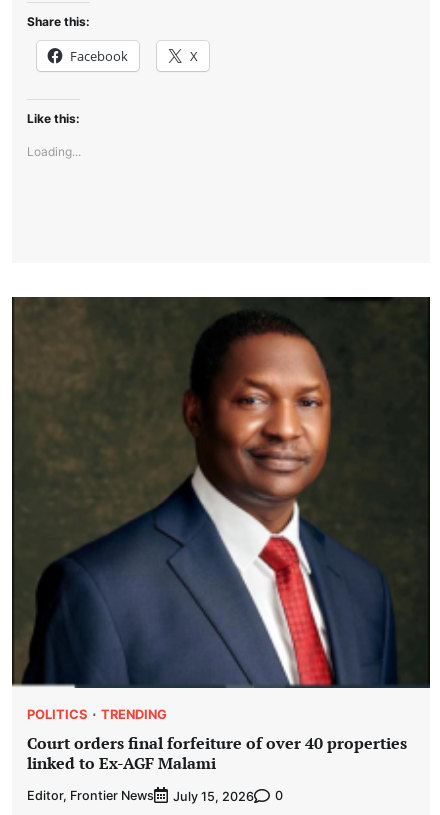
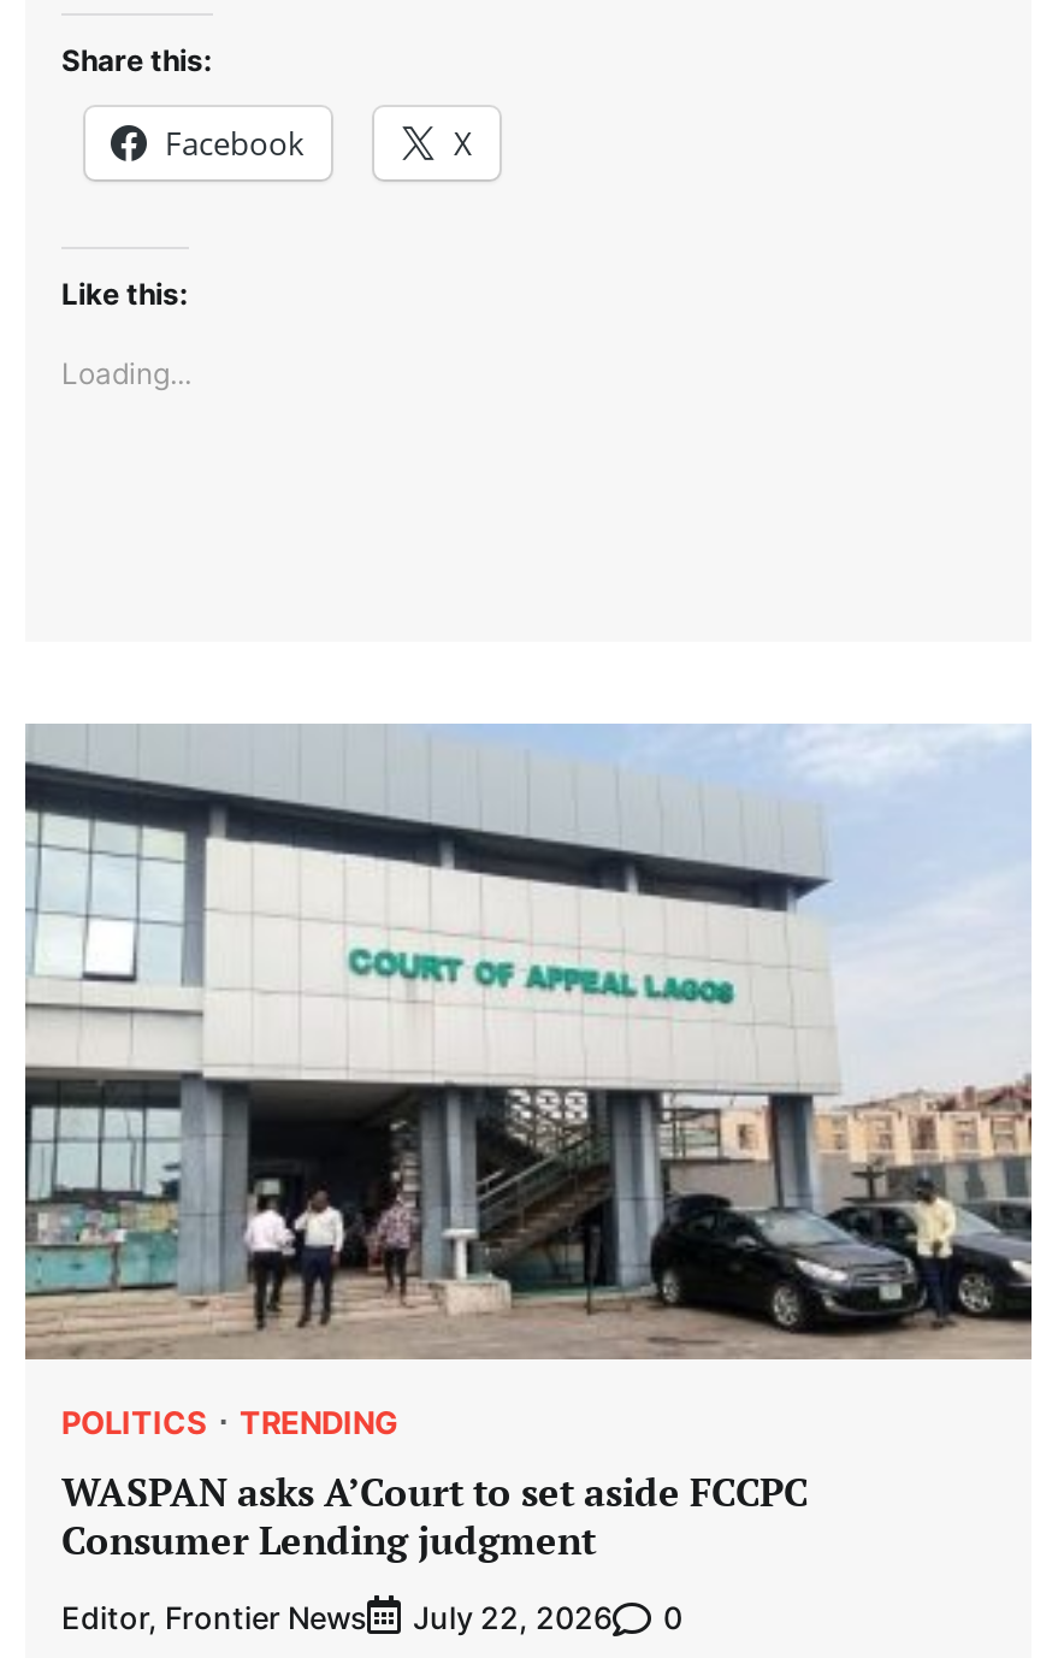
- [image]
+ [image]

- Court orders final forfeiture of over 40 properties
- linked to Ex-AGF Malami
+ WASPAN asks A’Court to set aside FCCPC
+ Consumer Lending judgment

- Editor, Frontier News July 15, 2026 0
+ Editor, Frontier News July 22, 2026 0
